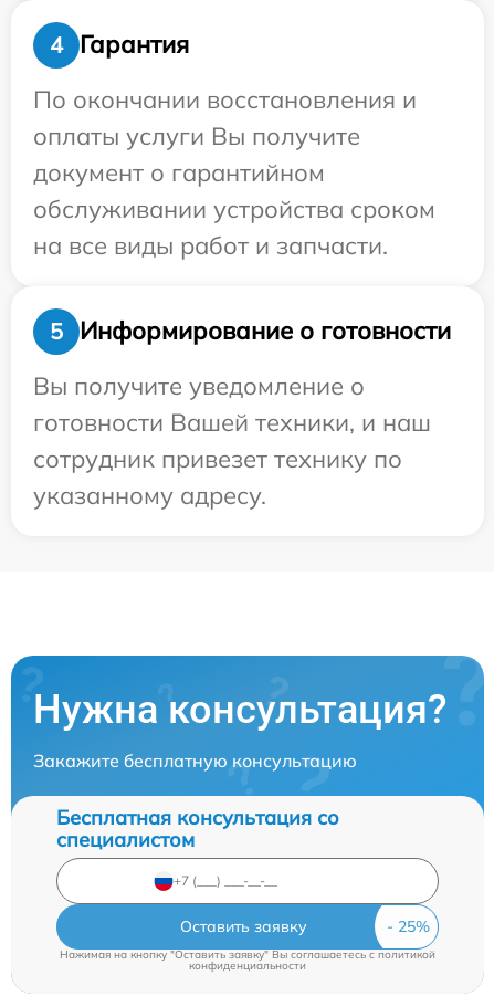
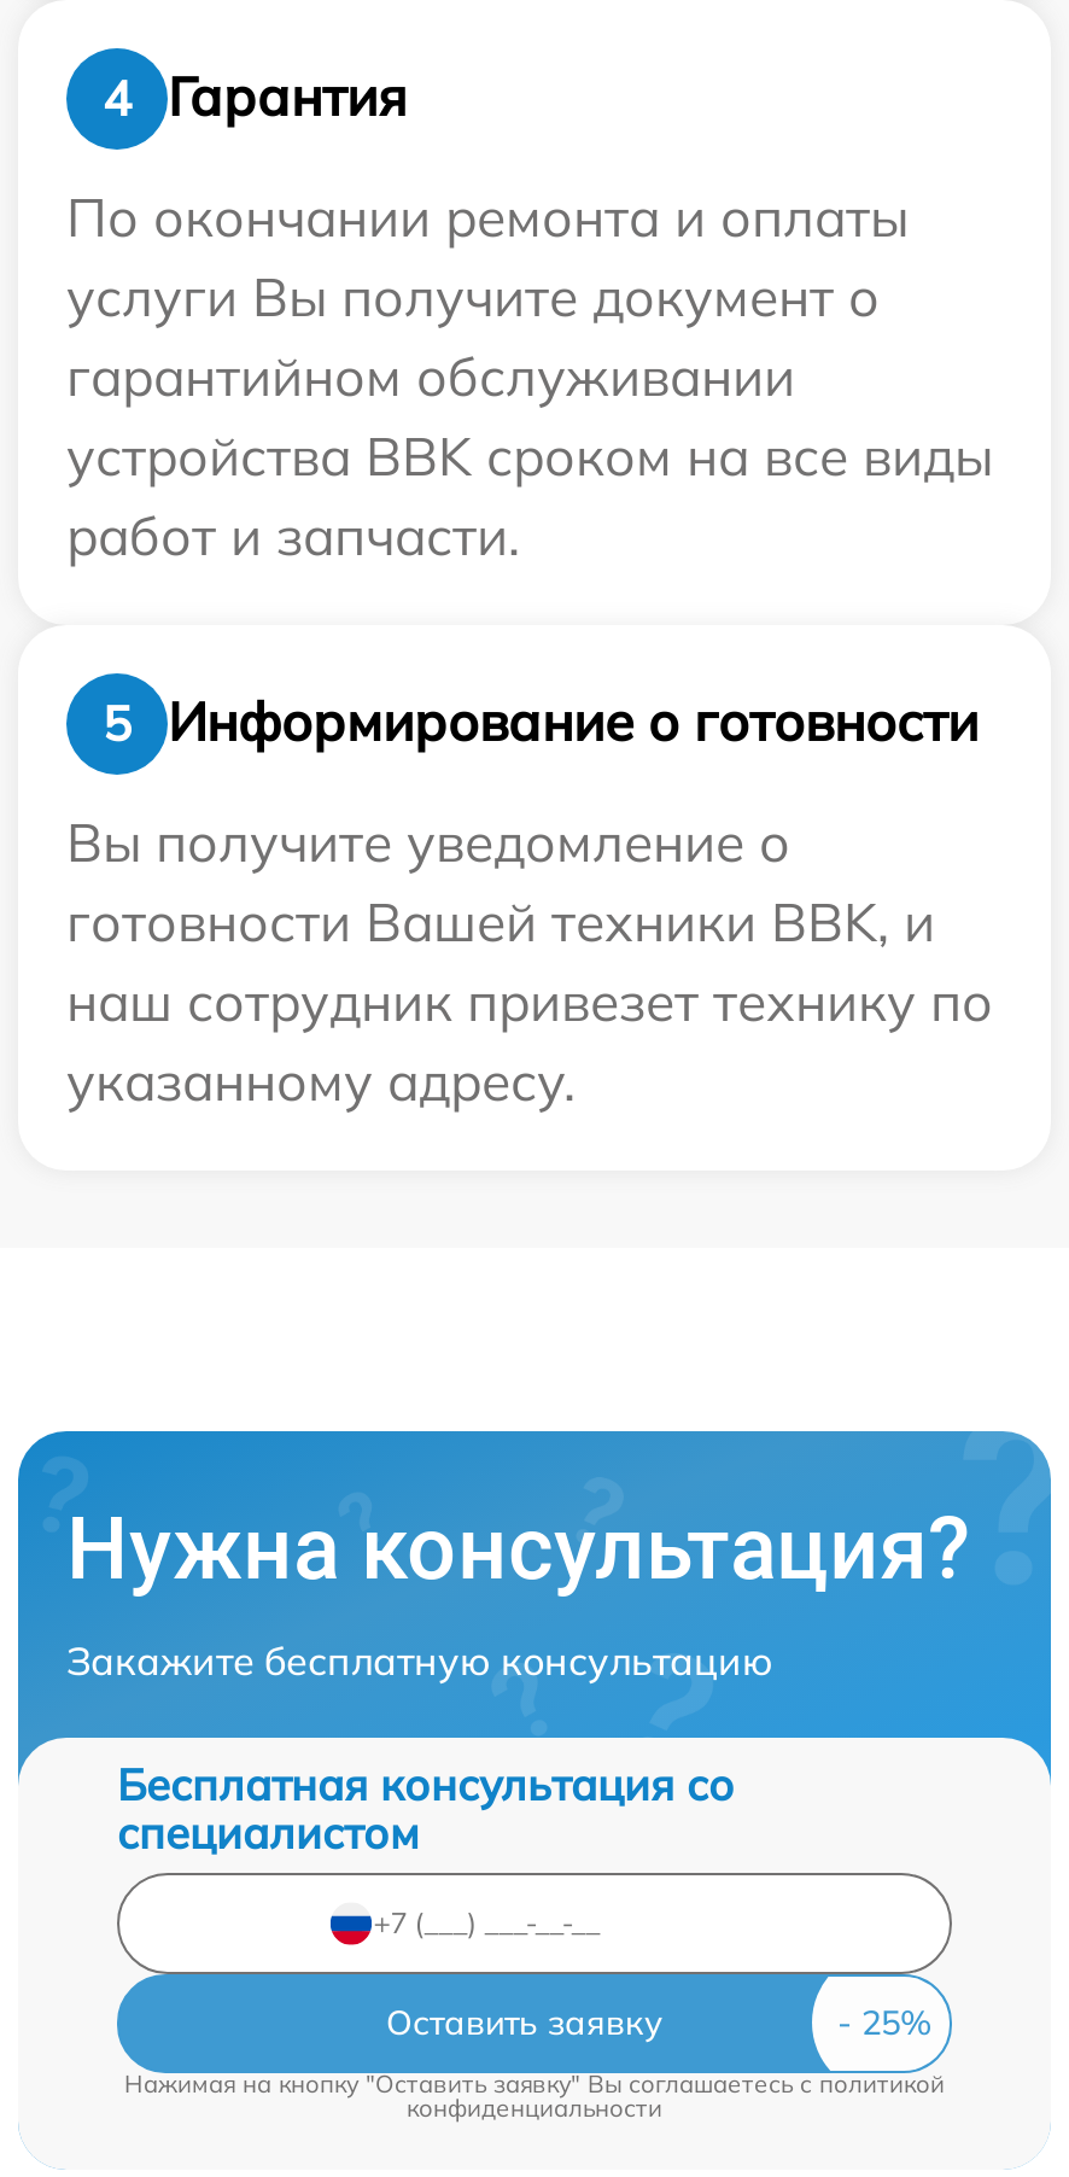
- По окончании восстановления и
- оплаты услуги Вы получите
- документ о гарантийном
- обслуживании устройства сроком
- на все виды работ и запчасти.
+ По окончании ремонта и оплаты
+ услуги Вы получите документ о
+ гарантийном обслуживании
+ устройства BBK сроком на все виды
+ работ и запчасти.

- готовности Вашей техники, и наш
- сотрудник привезет технику по
+ готовности Вашей техники BBK, и
+ наш сотрудник привезет технику по
